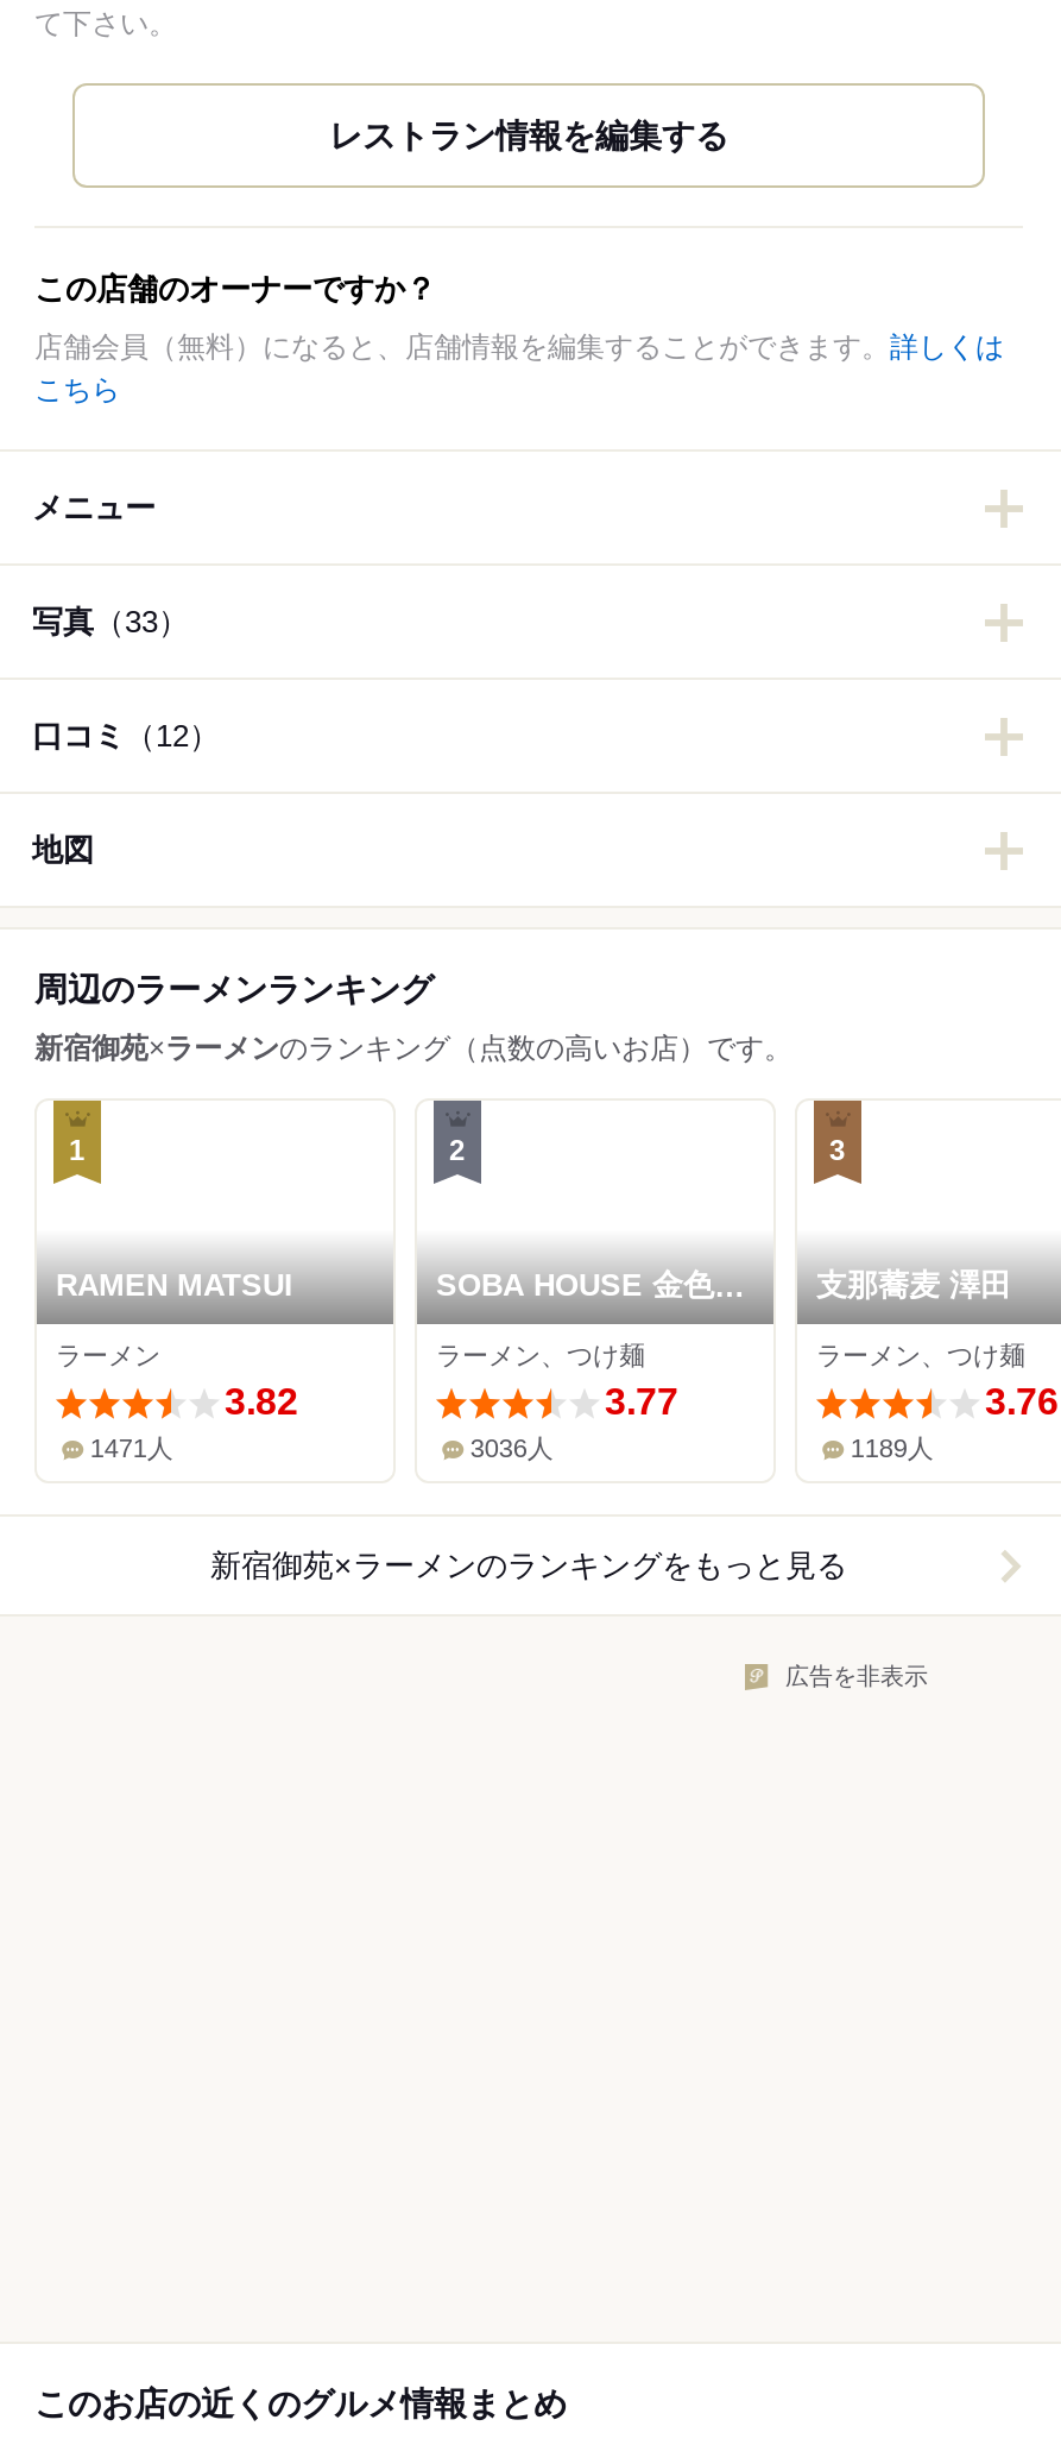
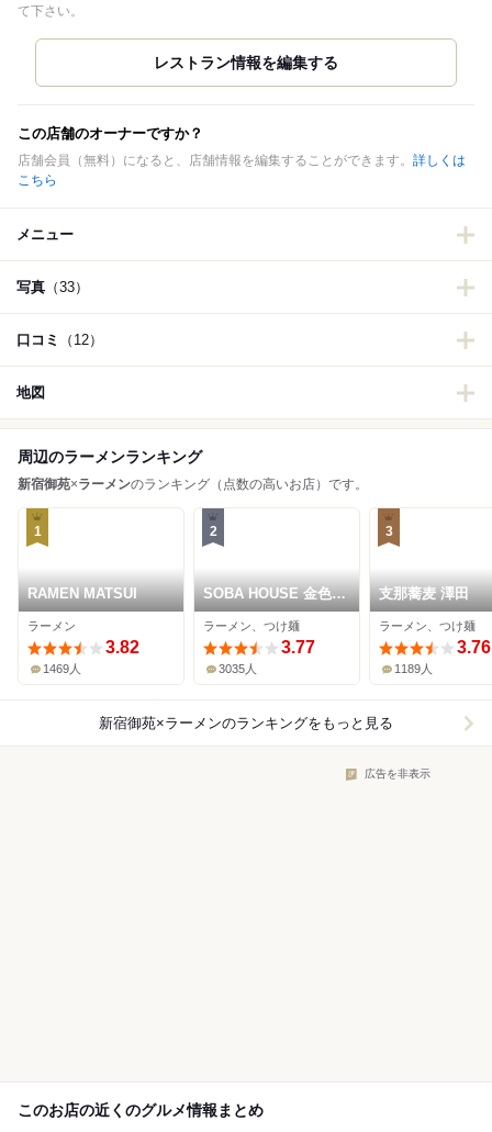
- 1471人
+ 1469人

- 3036人
+ 3035人
